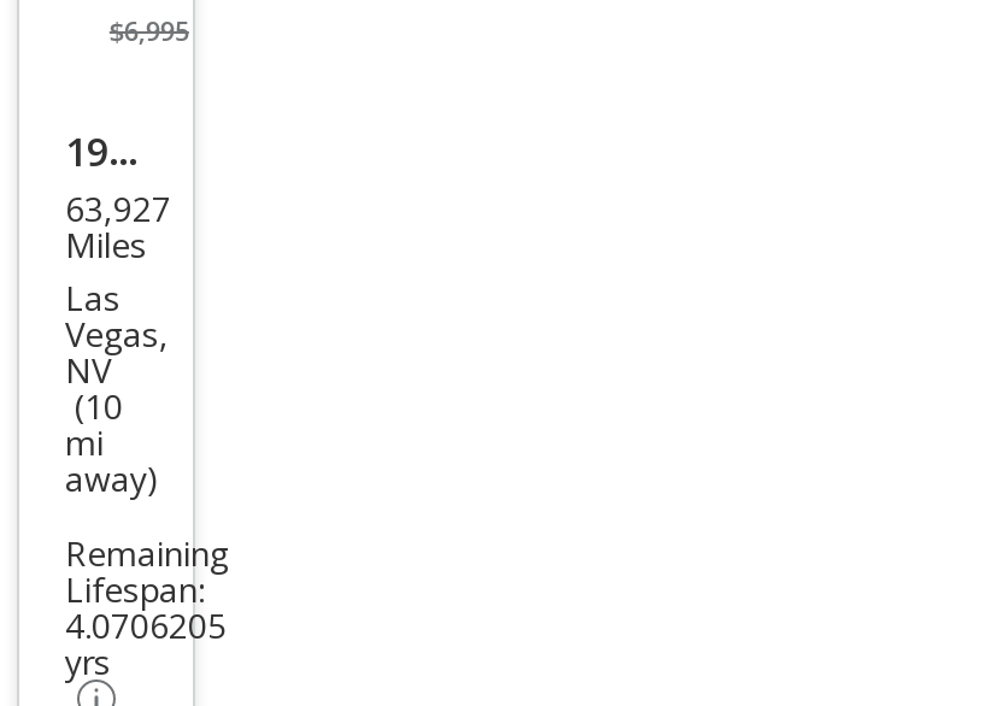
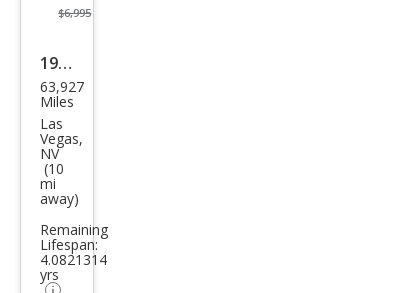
- 4.0706205
+ 4.0821314
